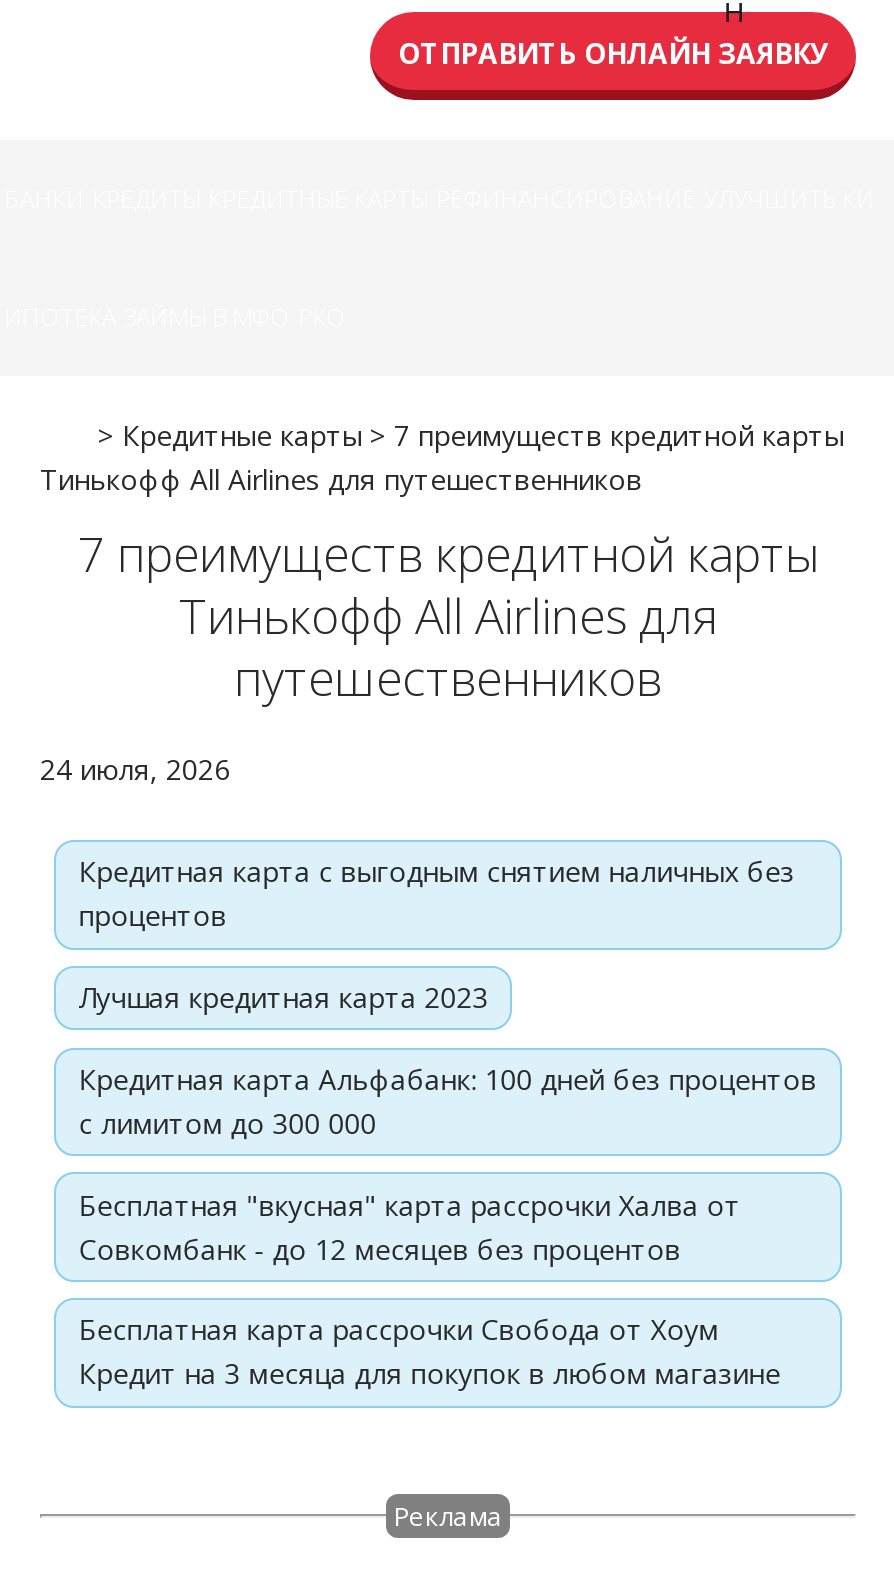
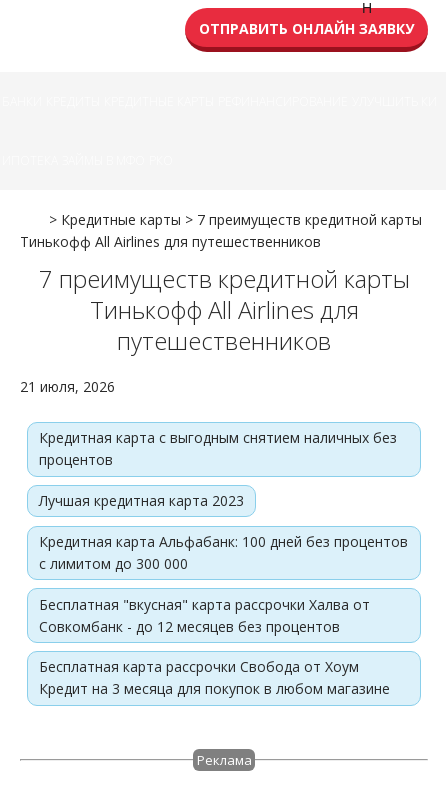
- 24 июля, 2026
+ 21 июля, 2026
